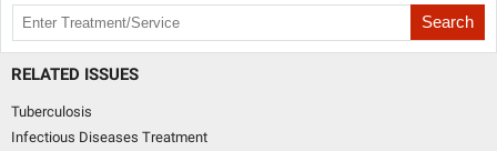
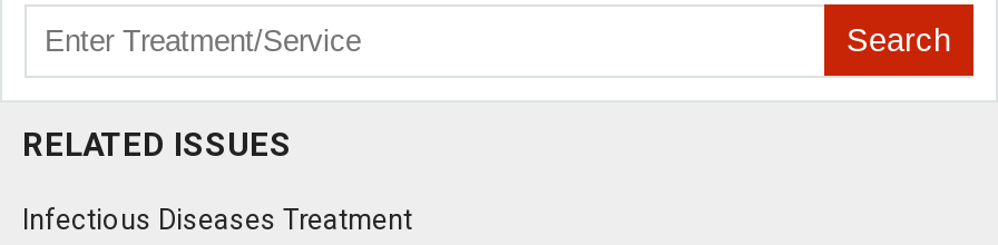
- Tuberculosis
